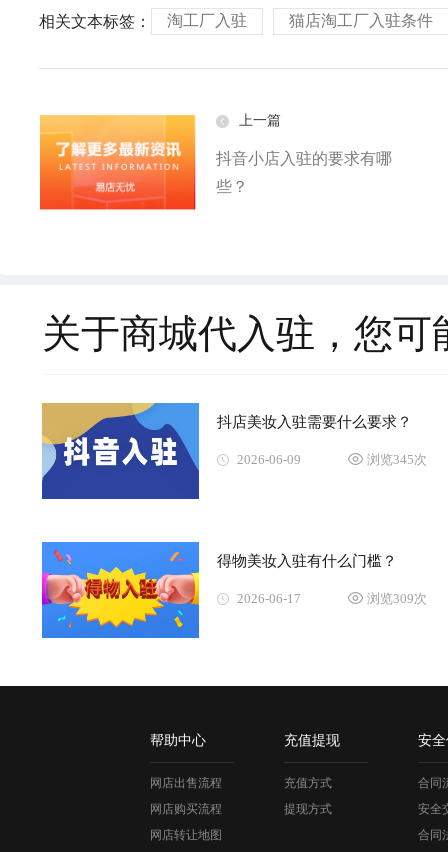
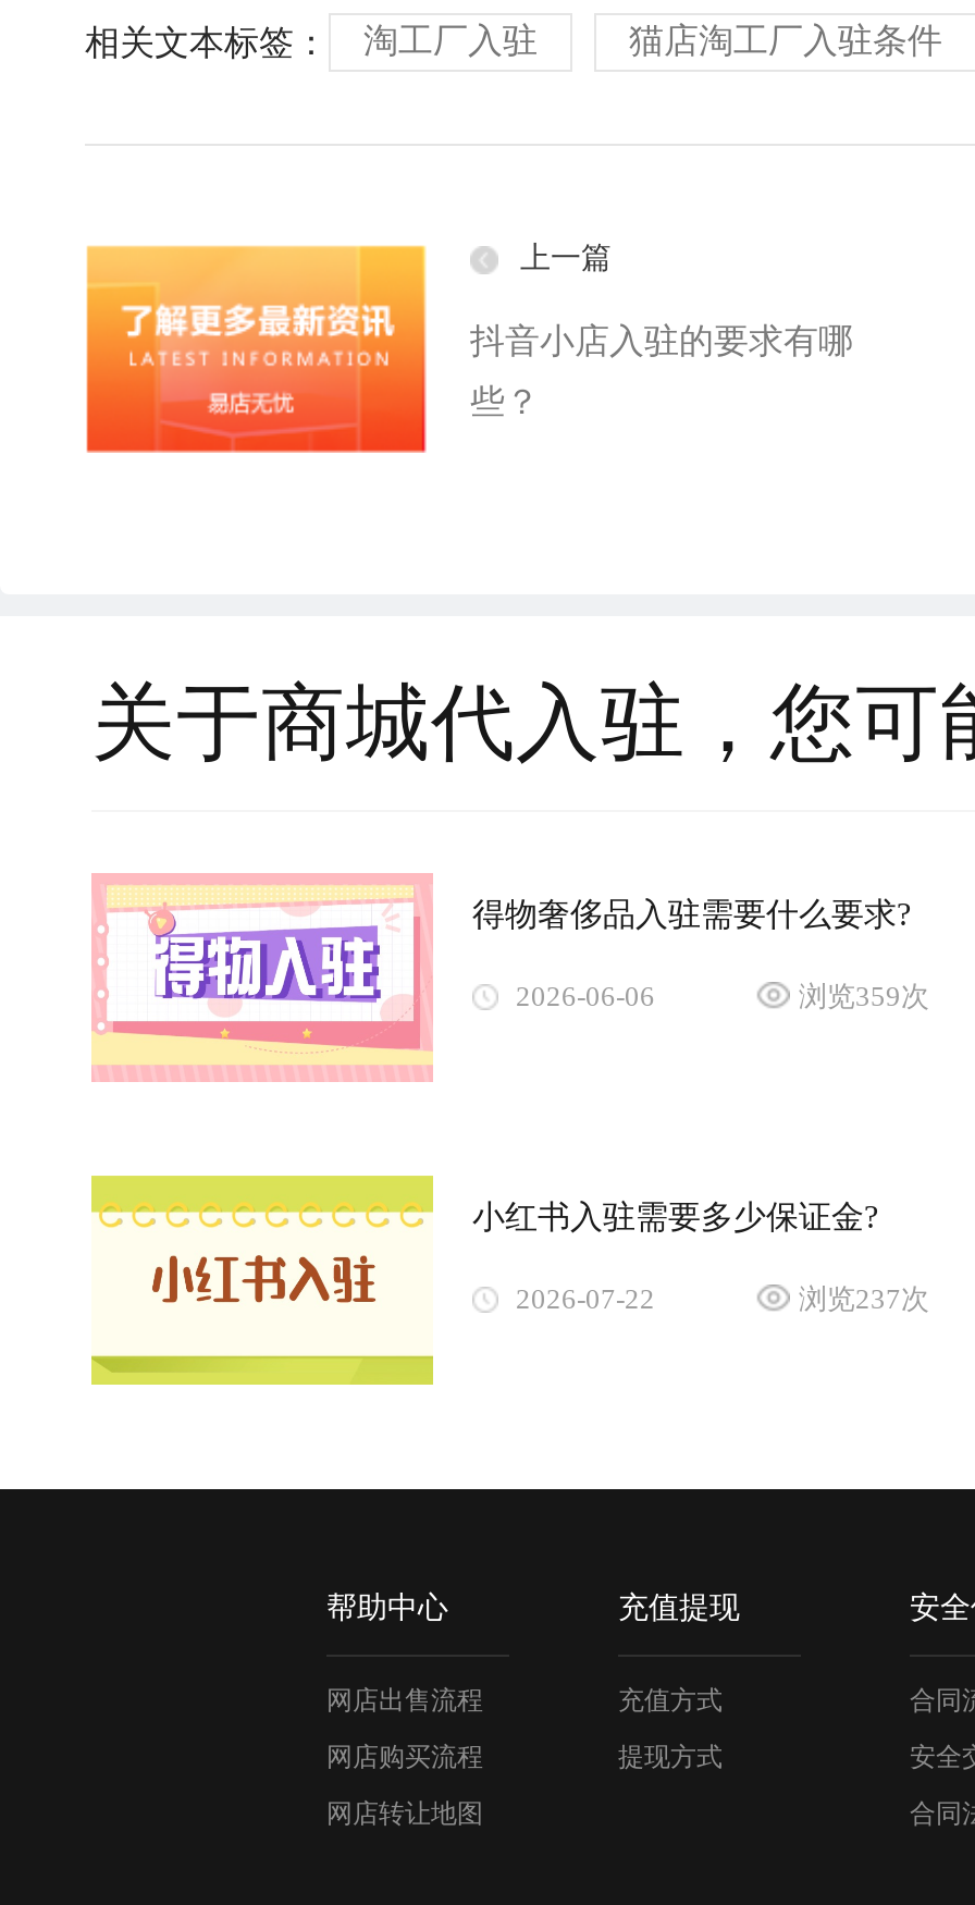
- [image]
- 抖店美妆入驻需要什么要求？
+ [image]
+ 得物奢侈品入驻需要什么要求?

- 2026-06-09
- 浏览345次
+ 2026-06-06
+ 浏览359次

- [image]
- 得物美妆入驻有什么门槛？
+ [image]
+ 小红书入驻需要多少保证金?

- 2026-06-17
- 浏览309次
+ 2026-07-22
+ 浏览237次
